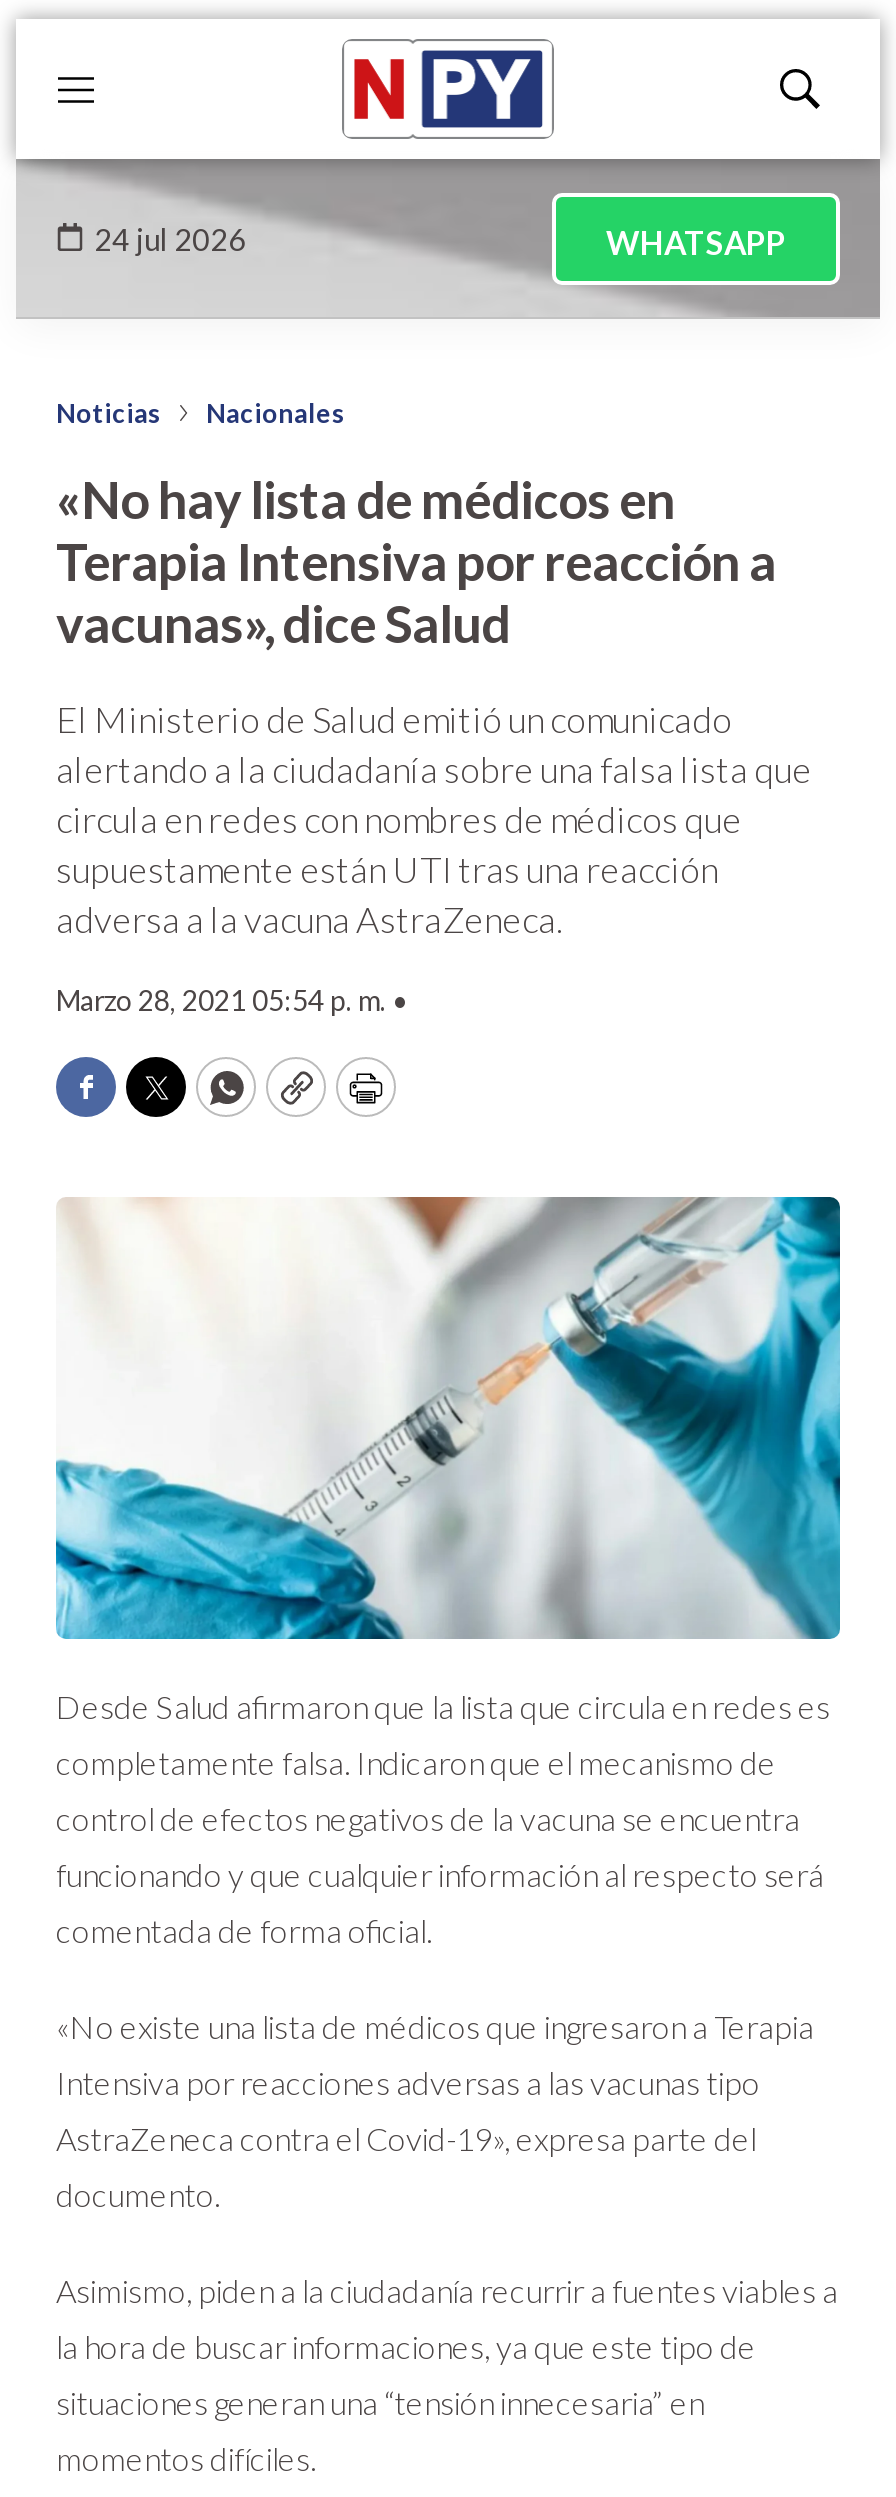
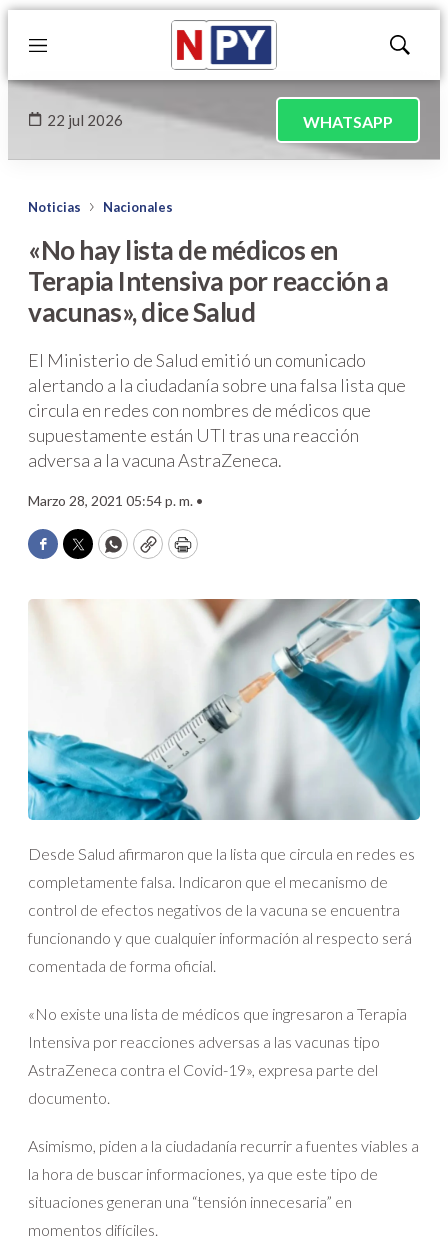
- 24 jul 2026
+ 22 jul 2026
